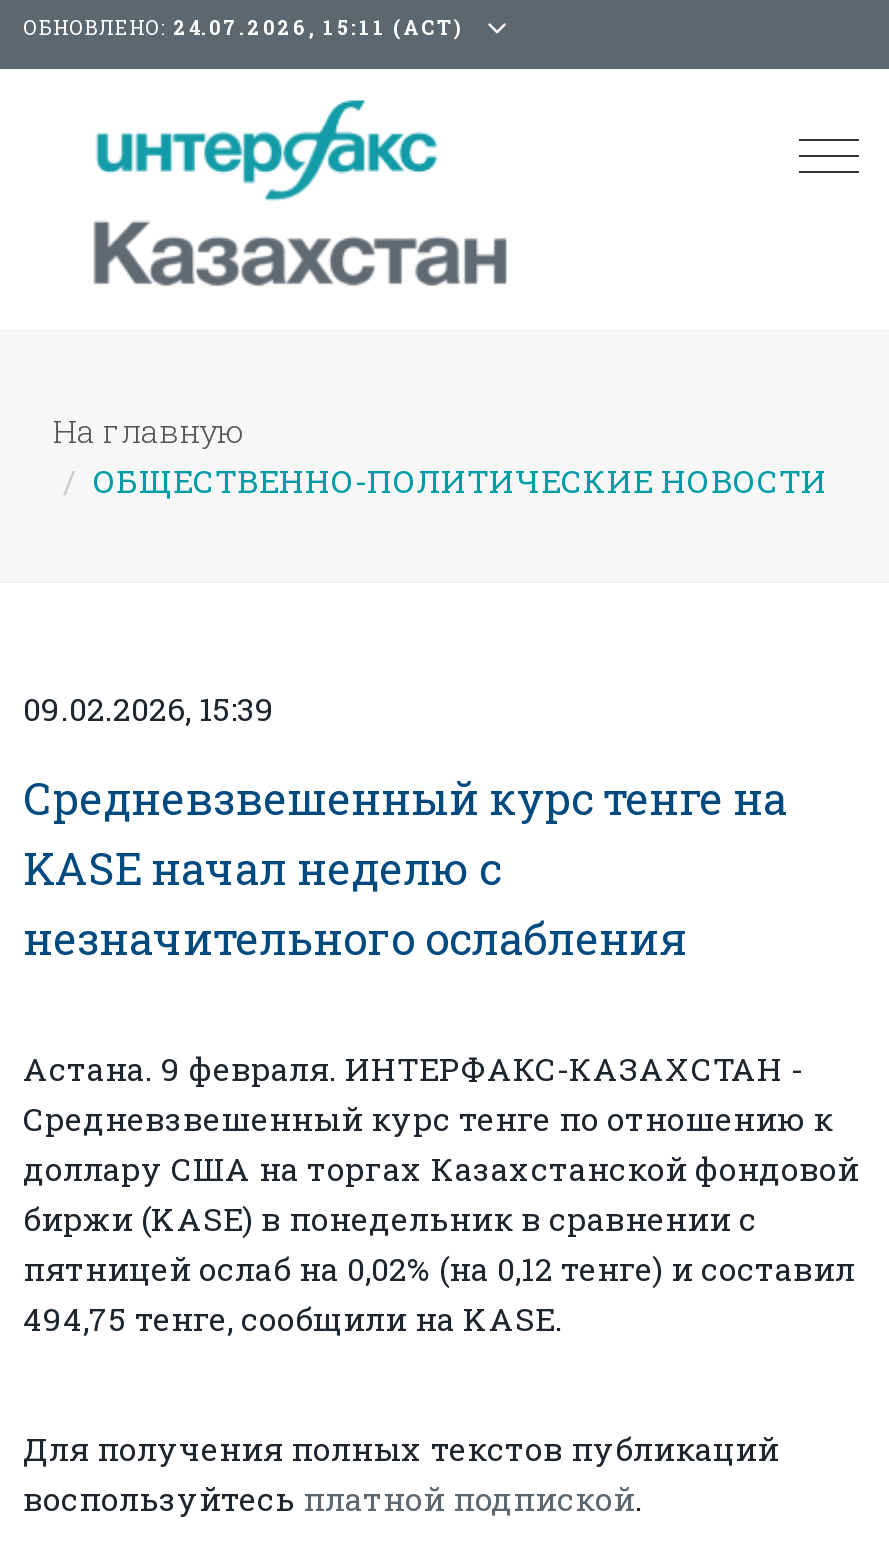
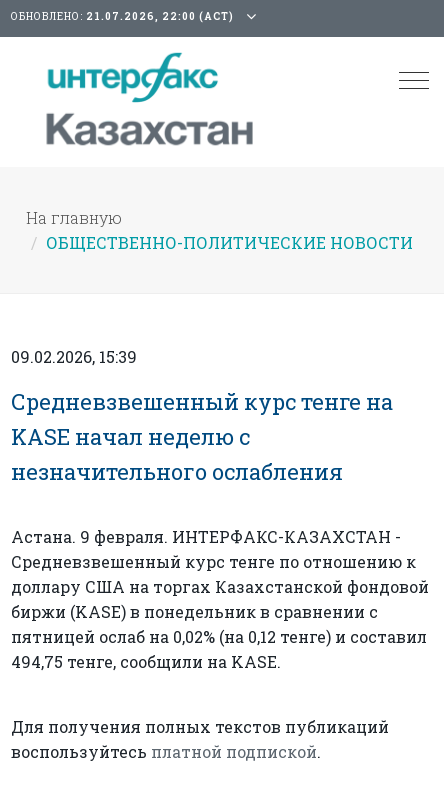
- ОБНОВЛЕНО: 24.07.2026, 15:11 (АСТ)
+ ОБНОВЛЕНО: 21.07.2026, 22:00 (АСТ)
